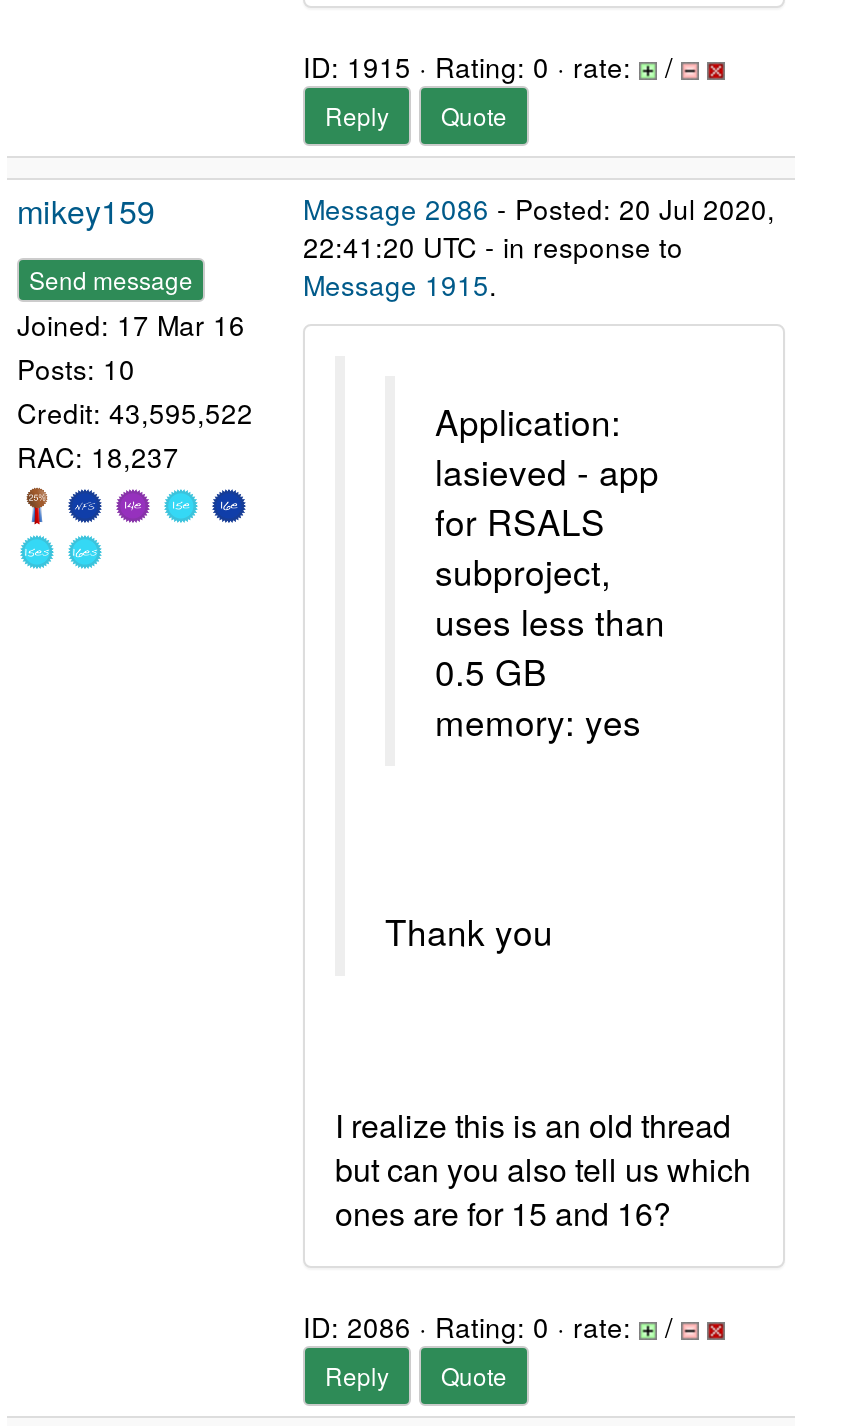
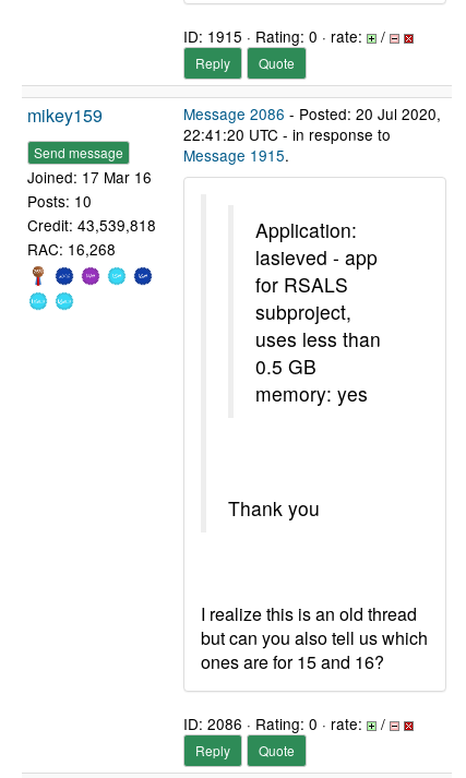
- Credit: 43,595,522
+ Credit: 43,539,818

- RAC: 18,237
+ RAC: 16,268
